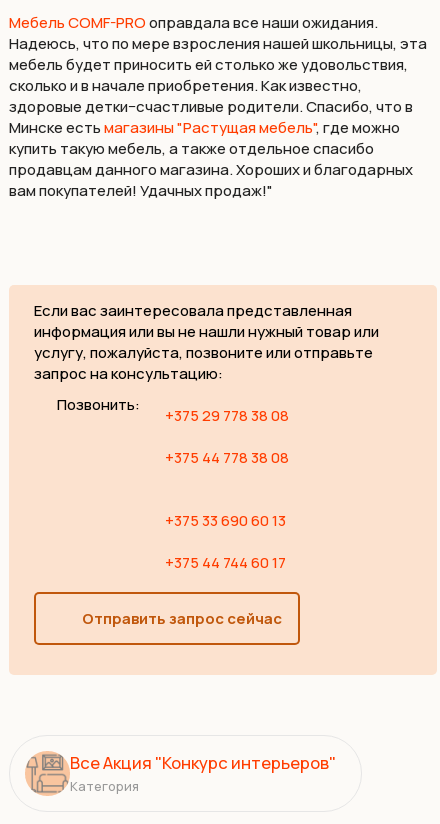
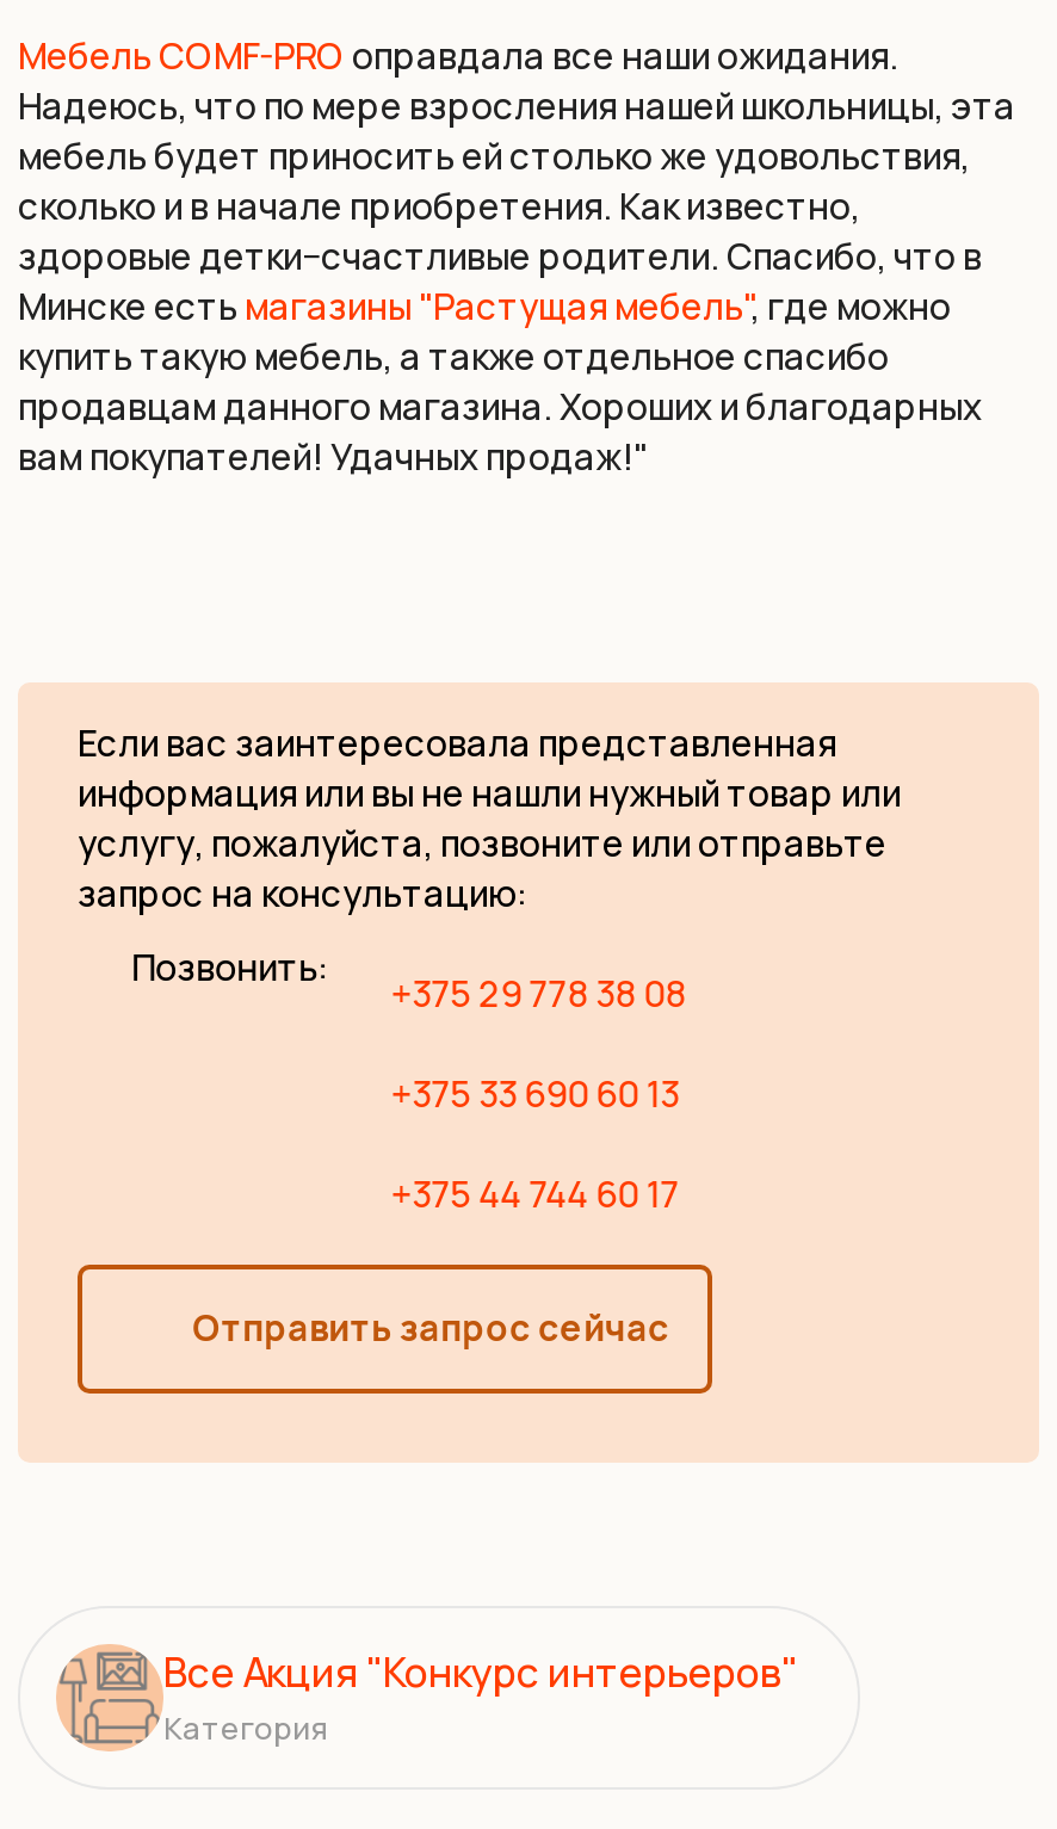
- +375 44 778 38 08
